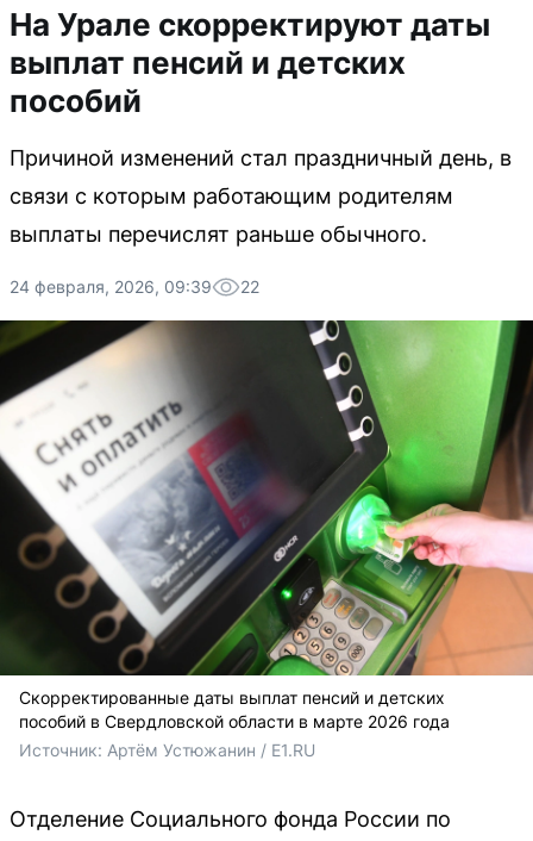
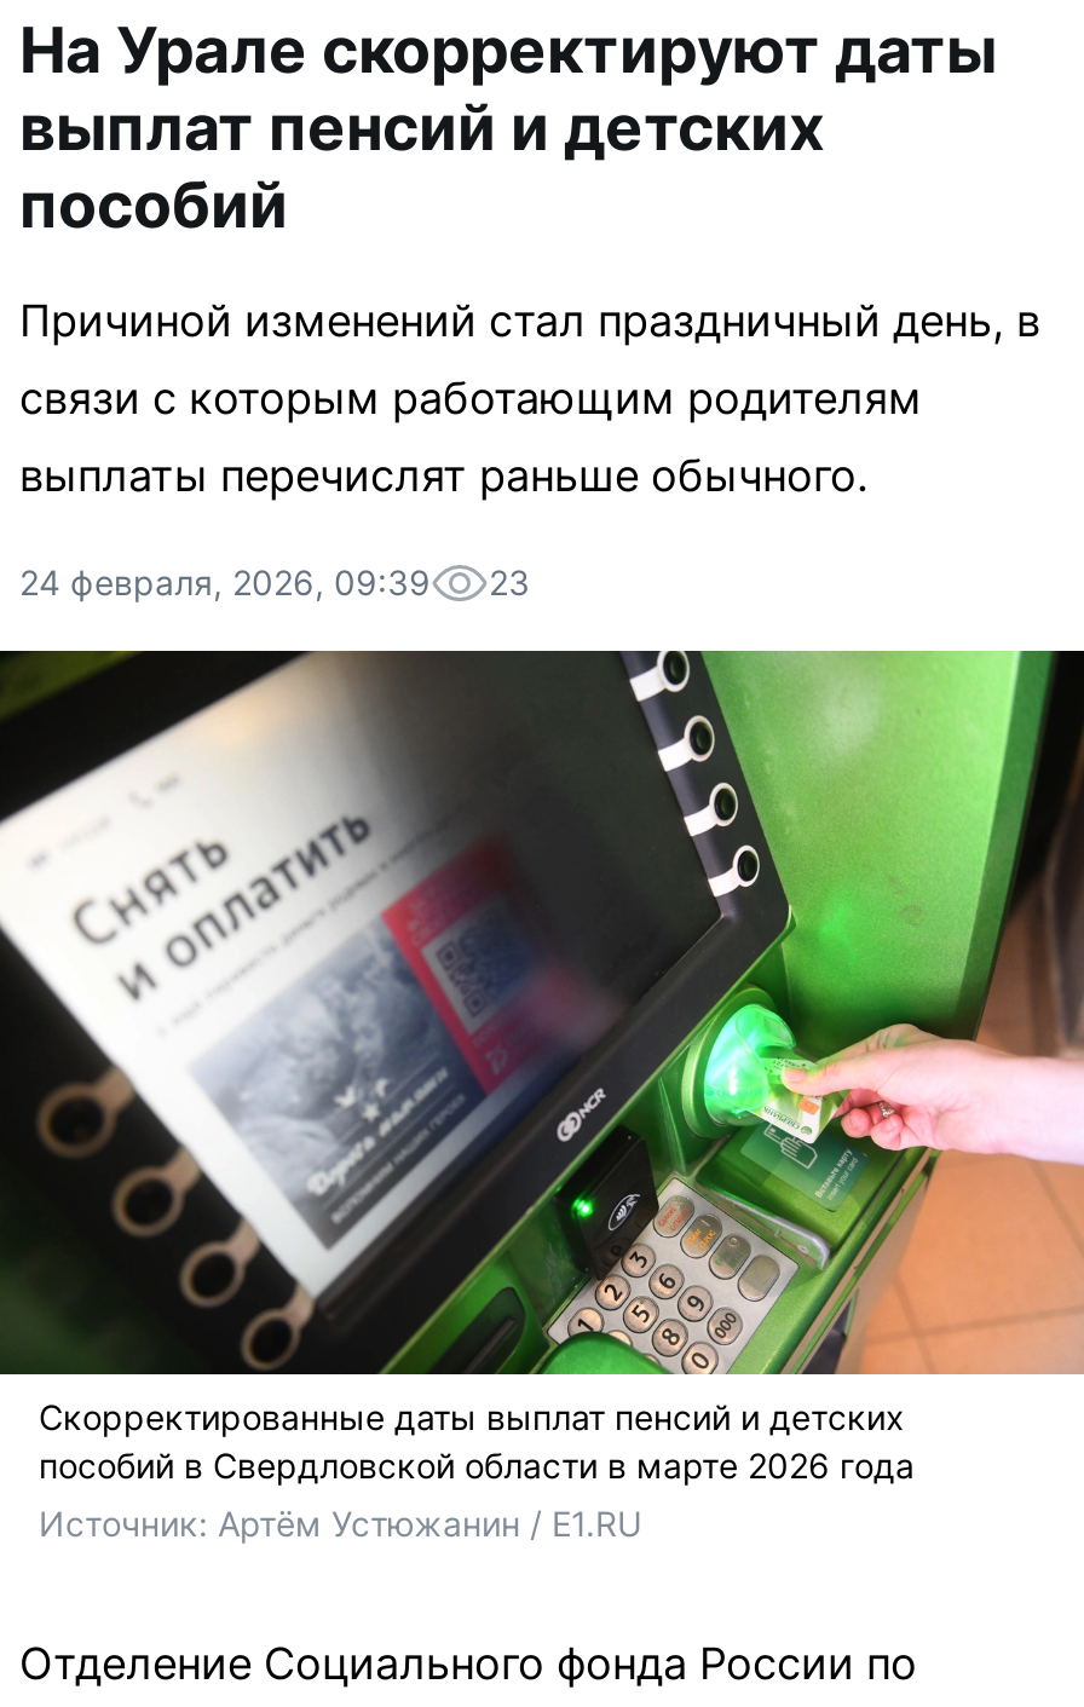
- 24 февраля, 2026, 09:39 22
+ 24 февраля, 2026, 09:39 23
